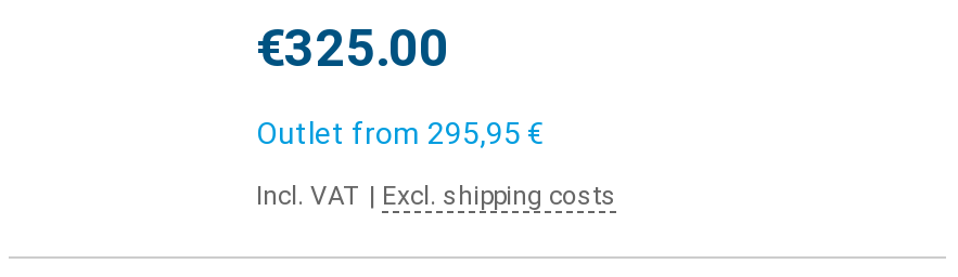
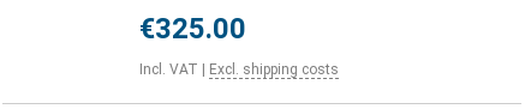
- Outlet from 295,95 €
